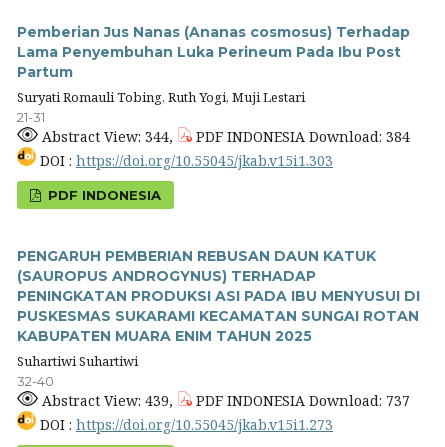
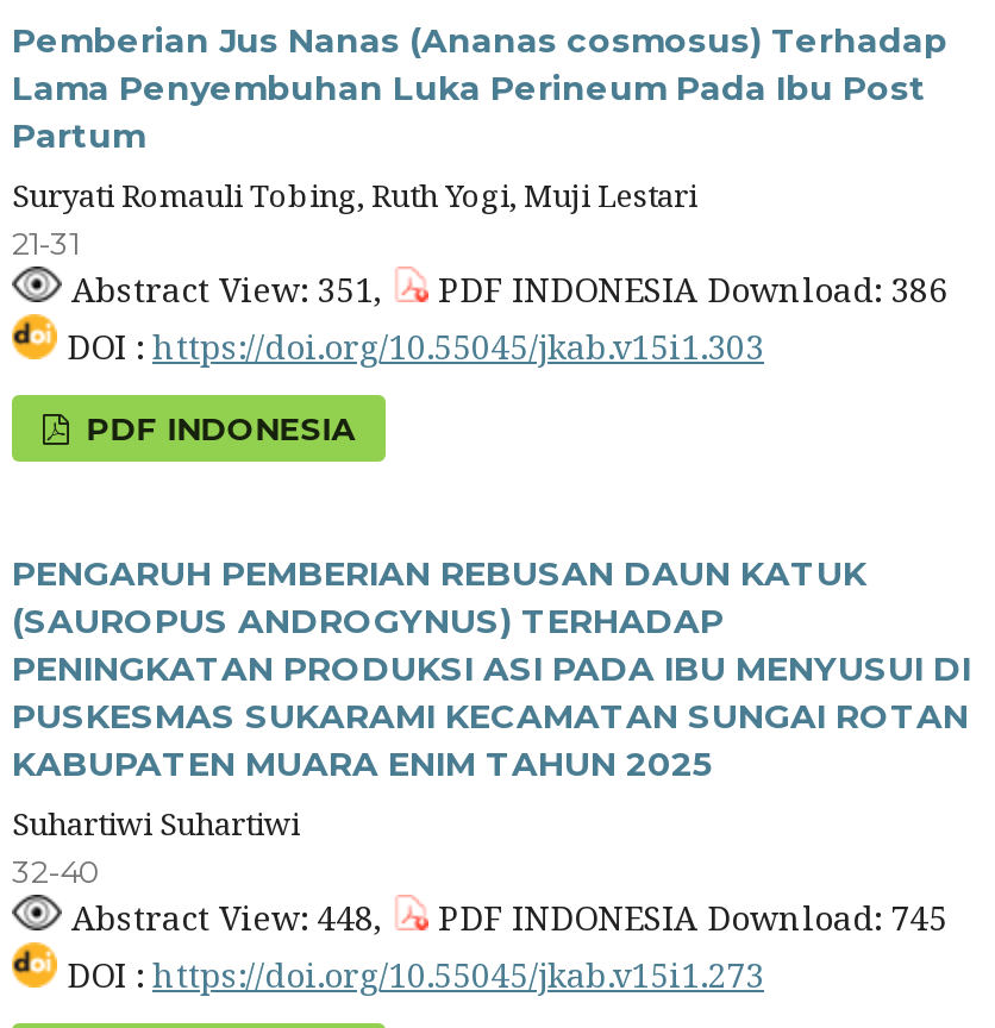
- Abstract View: 344,
+ Abstract View: 351,

- PDF INDONESIA Download: 384
+ PDF INDONESIA Download: 386

- Abstract View: 439,
+ Abstract View: 448,

- PDF INDONESIA Download: 737
+ PDF INDONESIA Download: 745
